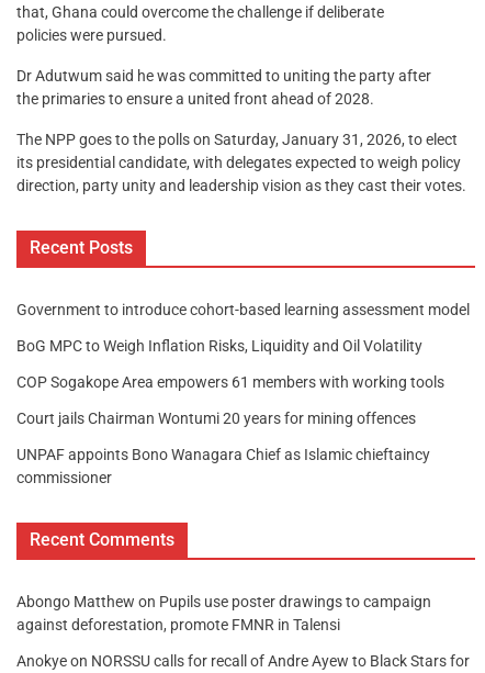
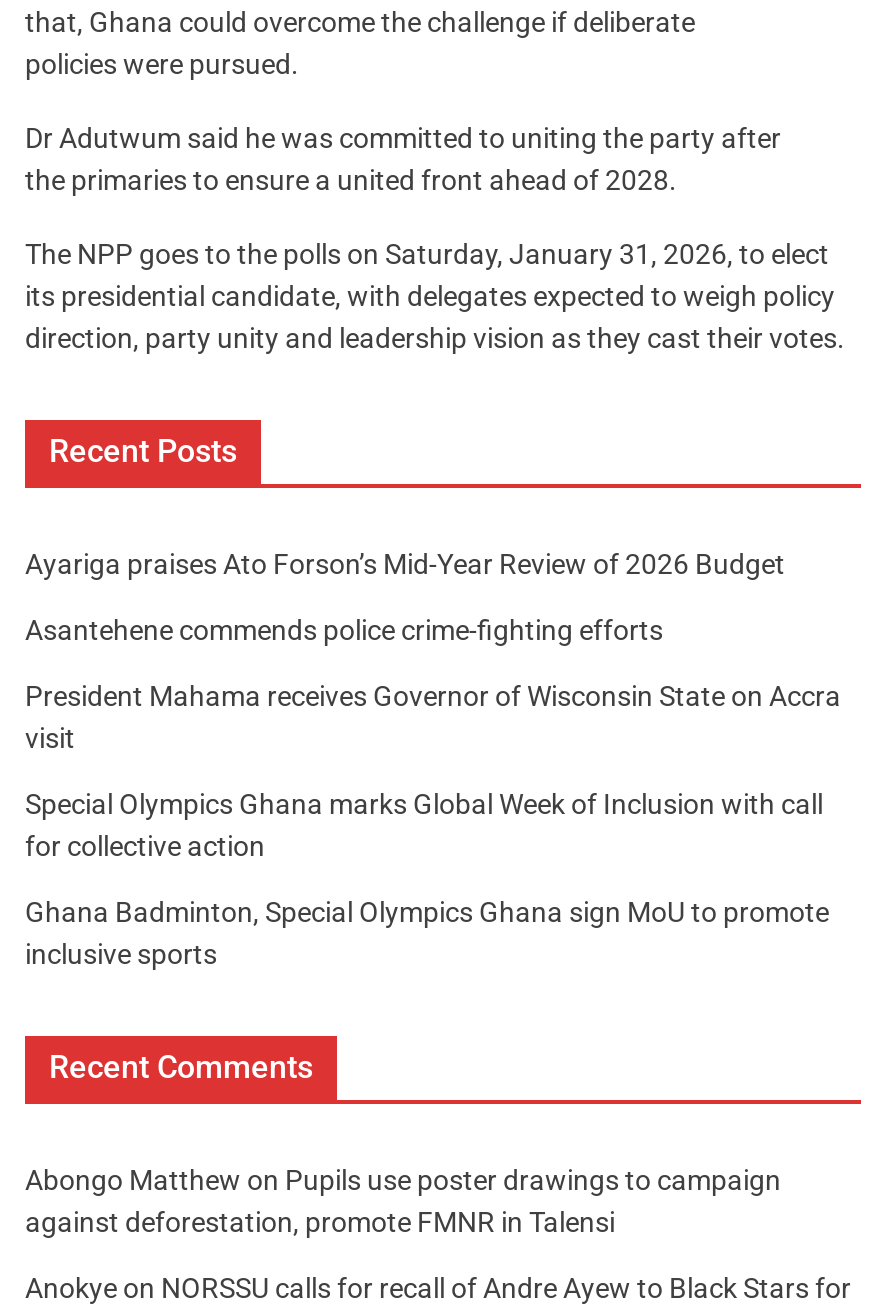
- Government to introduce cohort-based learning assessment model
+ Ayariga praises Ato Forson’s Mid-Year Review of 2026 Budget

- BoG MPC to Weigh Inflation Risks, Liquidity and Oil Volatility
+ Asantehene commends police crime-fighting efforts

- COP Sogakope Area empowers 61 members with working tools
+ President Mahama receives Governor of Wisconsin State on Accra
+ visit

- Court jails Chairman Wontumi 20 years for mining offences
+ Special Olympics Ghana marks Global Week of Inclusion with call
+ for collective action

- UNPAF appoints Bono Wanagara Chief as Islamic chieftaincy
- commissioner
+ Ghana Badminton, Special Olympics Ghana sign MoU to promote
+ inclusive sports
